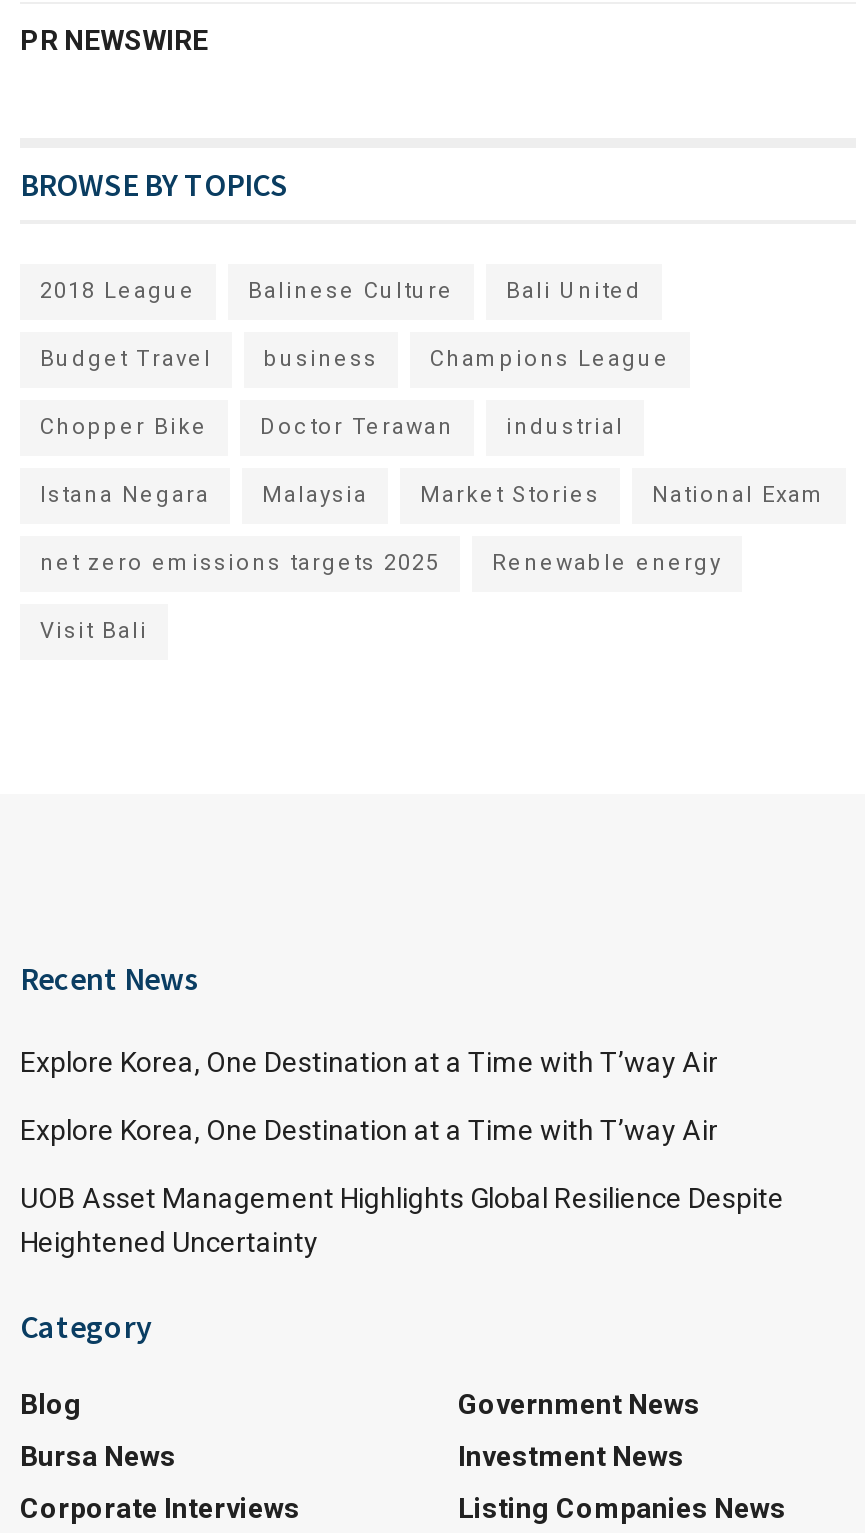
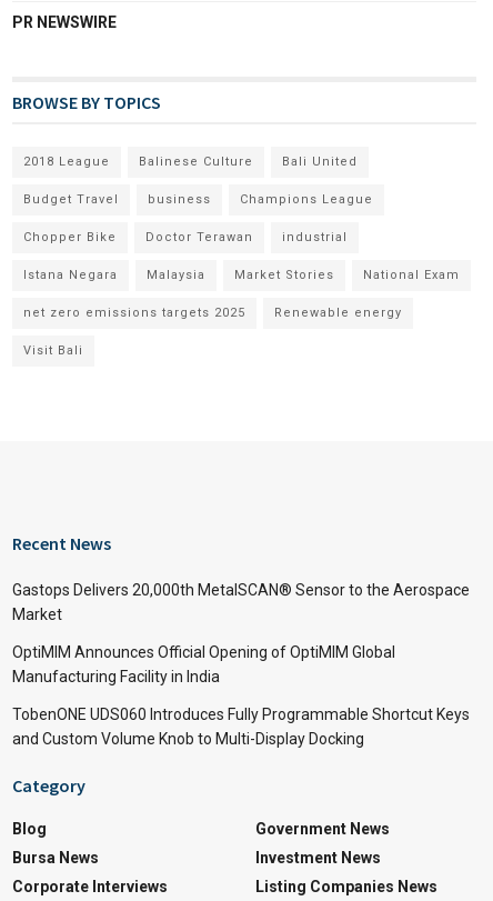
- Explore Korea, One Destination at a Time with T’way Air
+ Gastops Delivers 20,000th MetalSCAN® Sensor to the Aerospace
+ Market

- Explore Korea, One Destination at a Time with T’way Air
+ OptiMIM Announces Official Opening of OptiMIM Global
+ Manufacturing Facility in India

- UOB Asset Management Highlights Global Resilience Despite
- Heightened Uncertainty
+ TobenONE UDS060 Introduces Fully Programmable Shortcut Keys
+ and Custom Volume Knob to Multi-Display Docking
